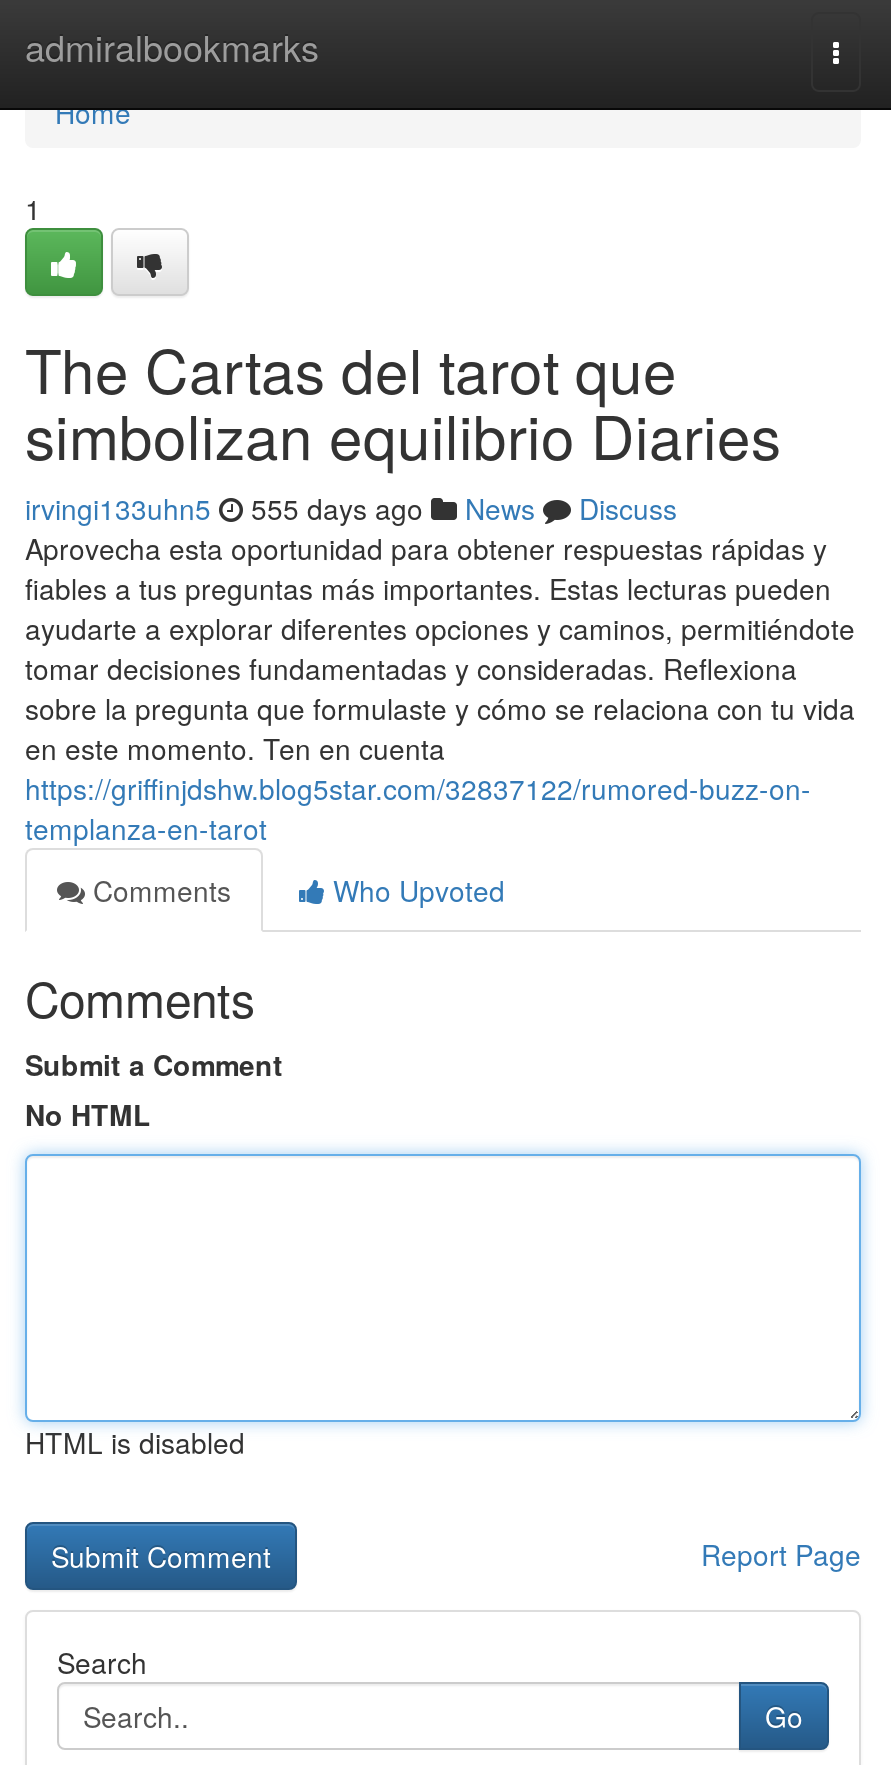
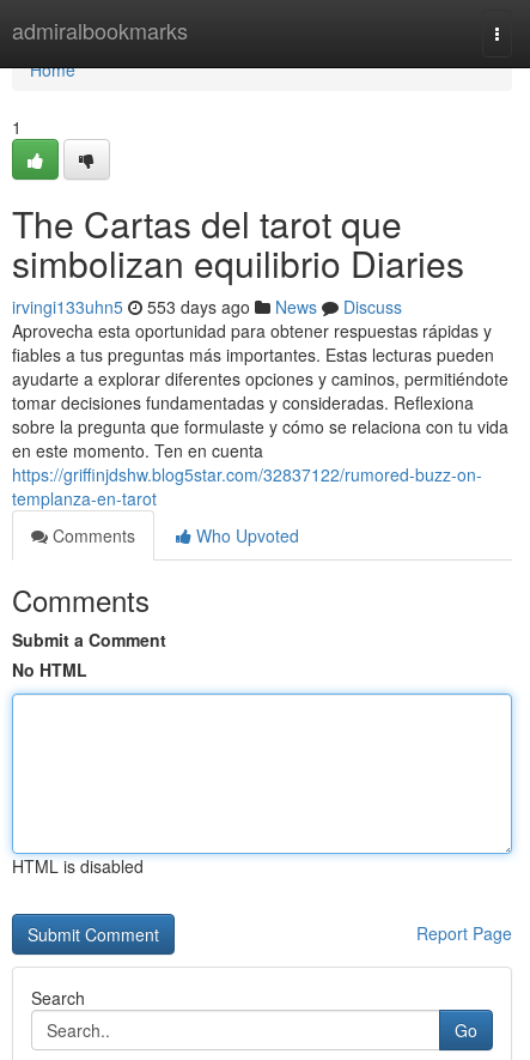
- irvingi133uhn5 555 days ago News Discuss
+ irvingi133uhn5 553 days ago News Discuss
